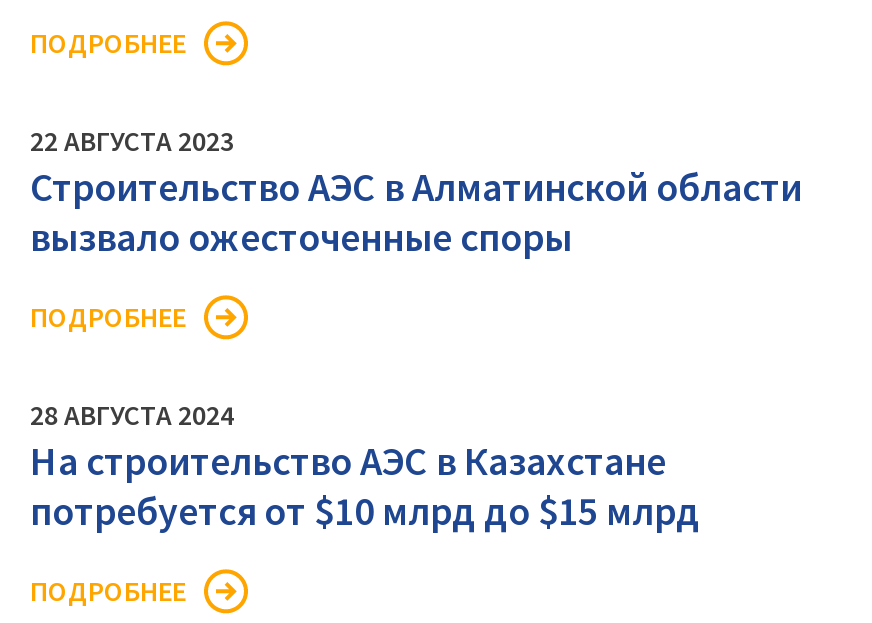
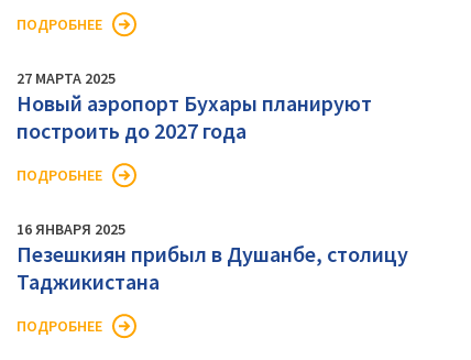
- 22 АВГУСТА 2023
- Строительство АЭС в Алматинской области
- вызвало ожесточенные споры
+ 27 МАРТА 2025
+ Новый аэропорт Бухары планируют
+ построить до 2027 года

- 28 АВГУСТА 2024
- На строительство АЭС в Казахстане
- потребуется от $10 млрд до $15 млрд
+ 16 ЯНВАРЯ 2025
+ Пезешкиян прибыл в Душанбе, столицу
+ Таджикистана
